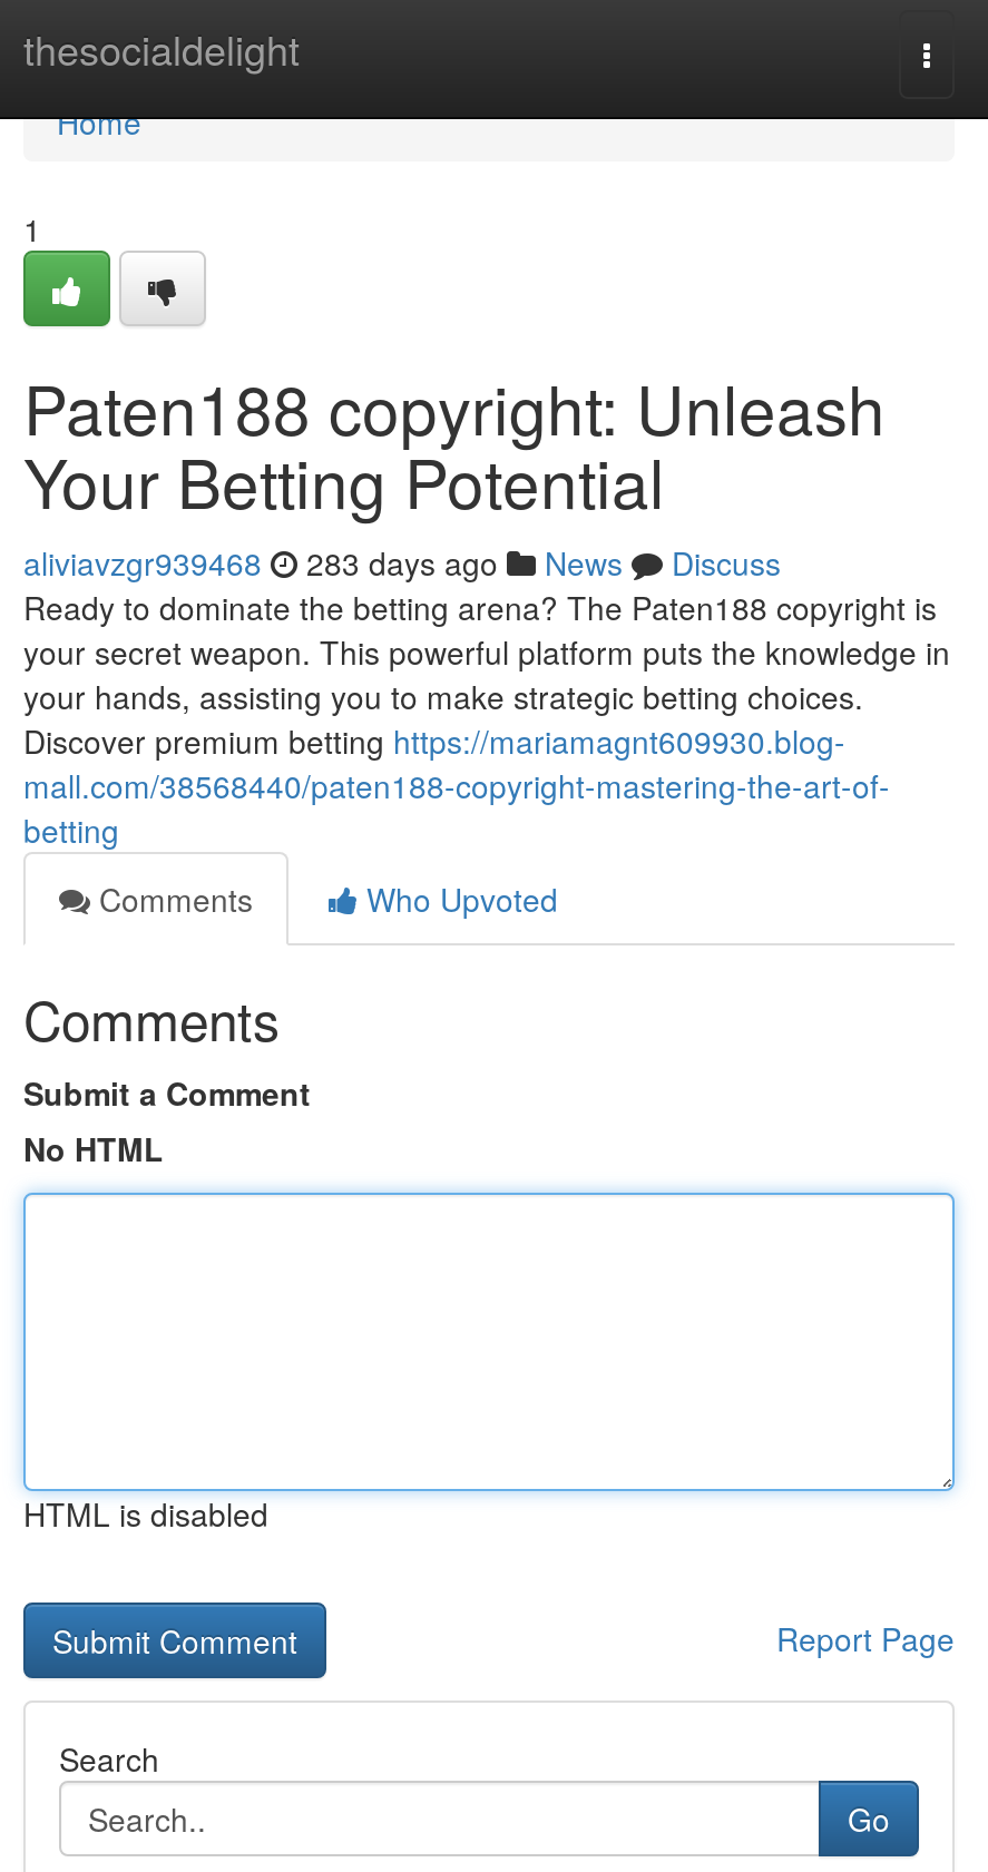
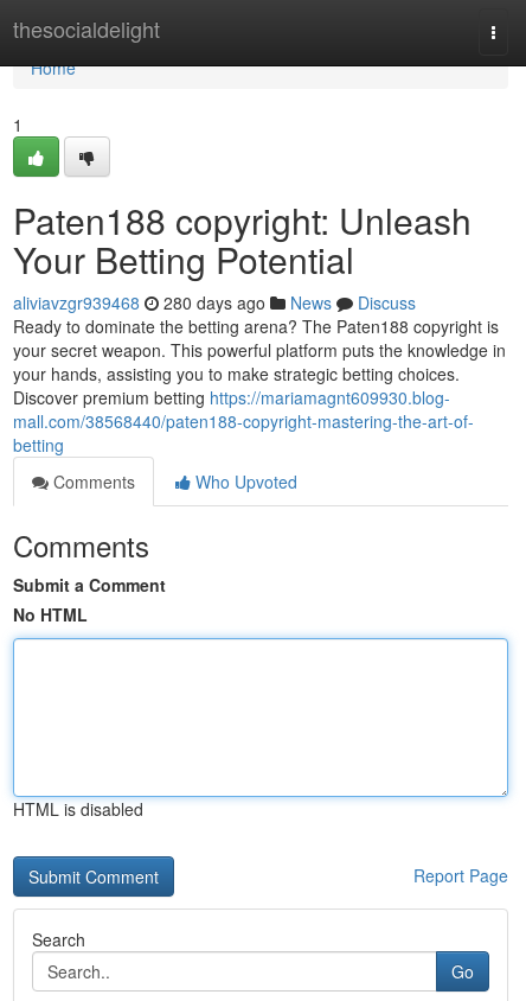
- aliviavzgr939468 283 days ago News Discuss
+ aliviavzgr939468 280 days ago News Discuss
